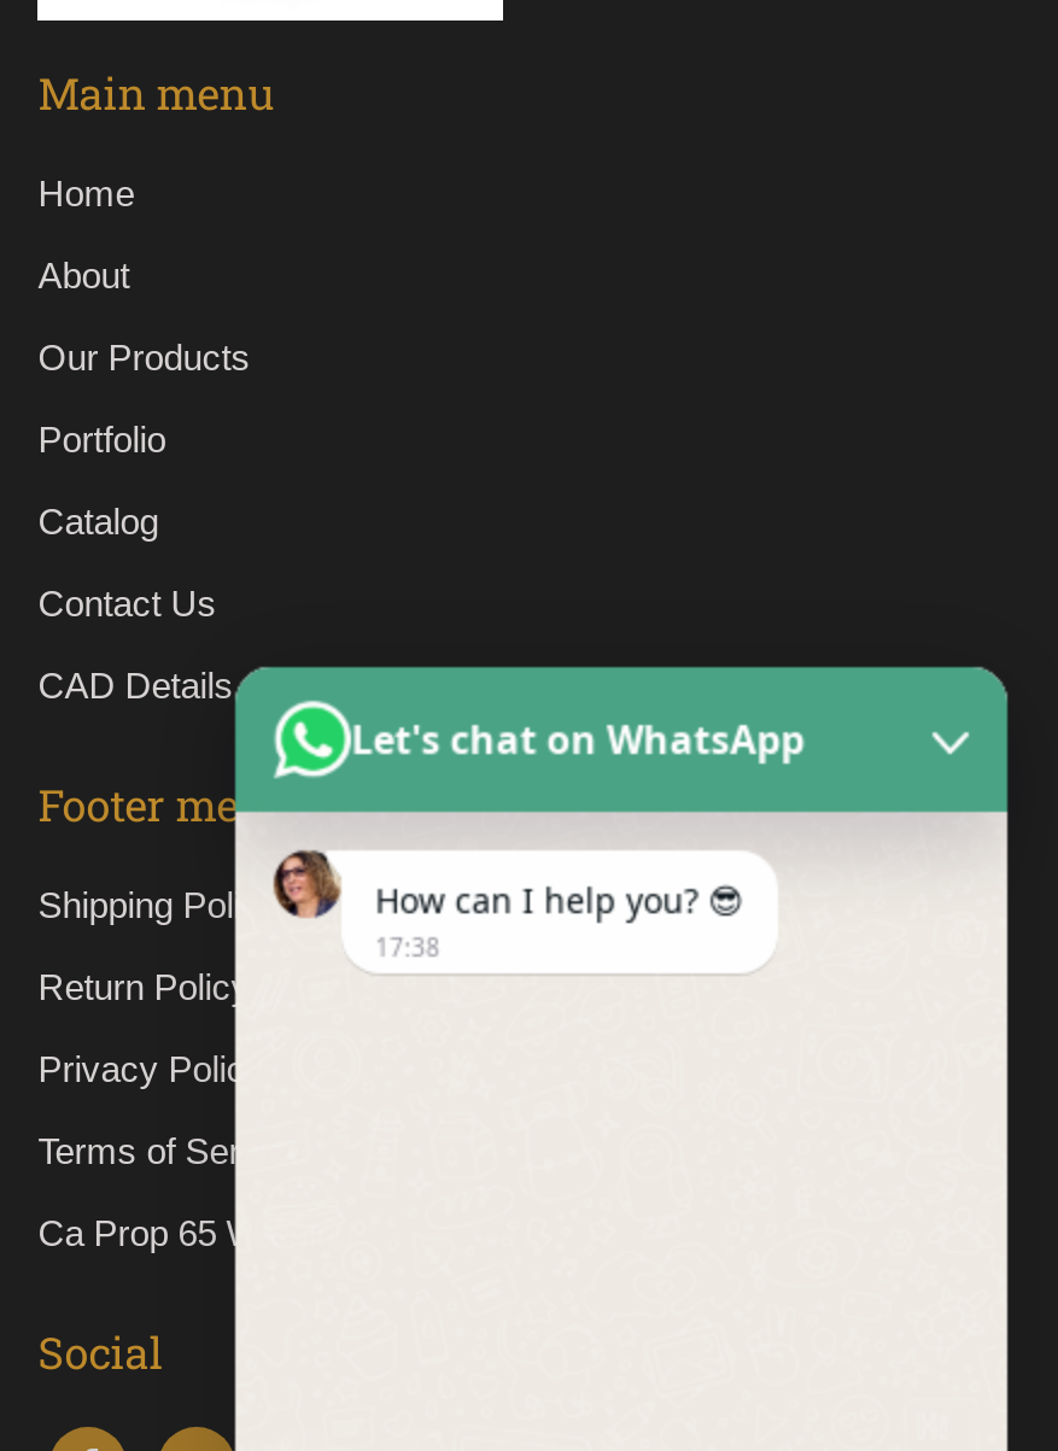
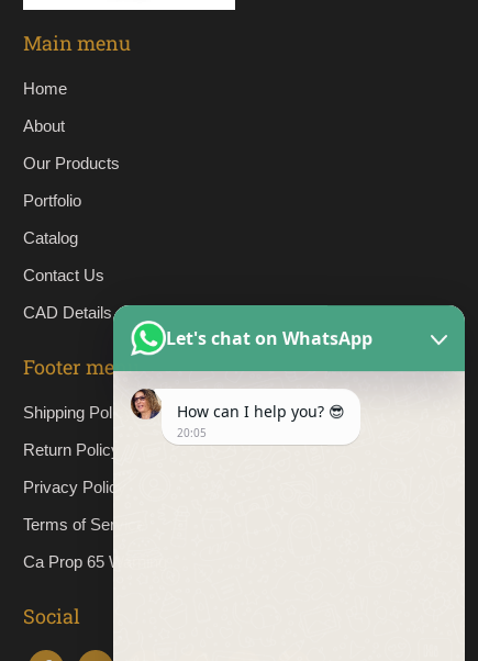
- 17:38
+ 20:05
